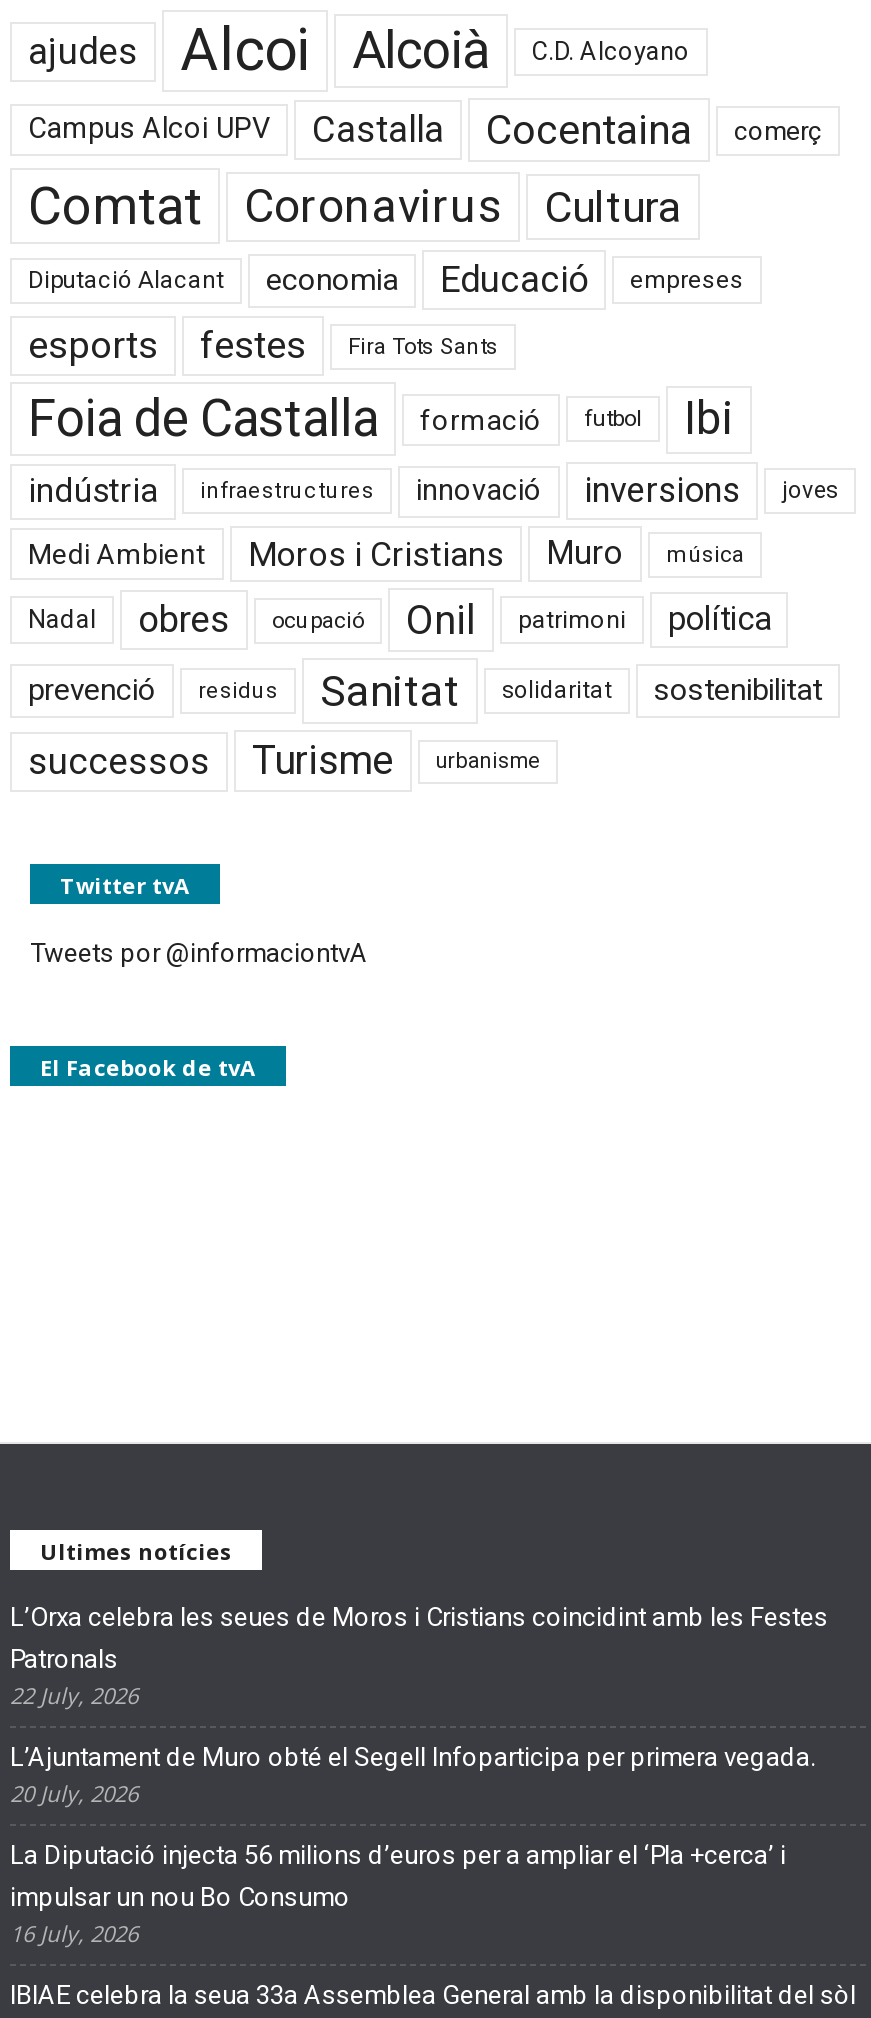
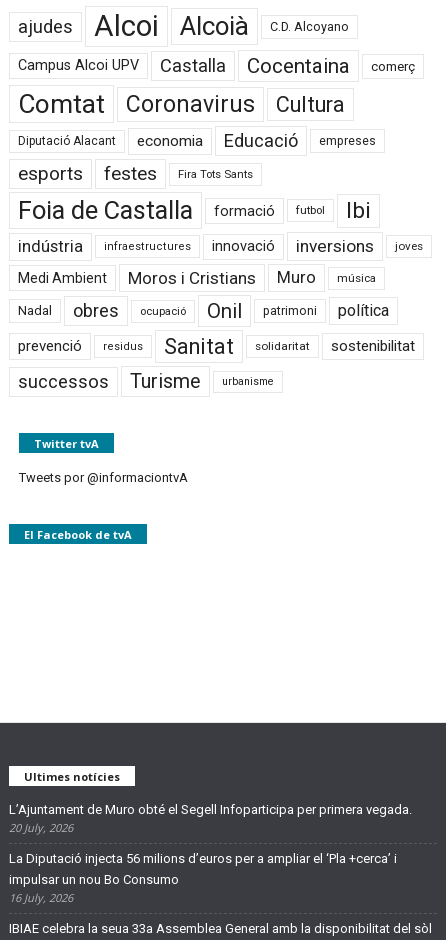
- L’Orxa celebra les seues de Moros i Cristians coincidint amb les Festes
- Patronals
- 22 July, 2026
